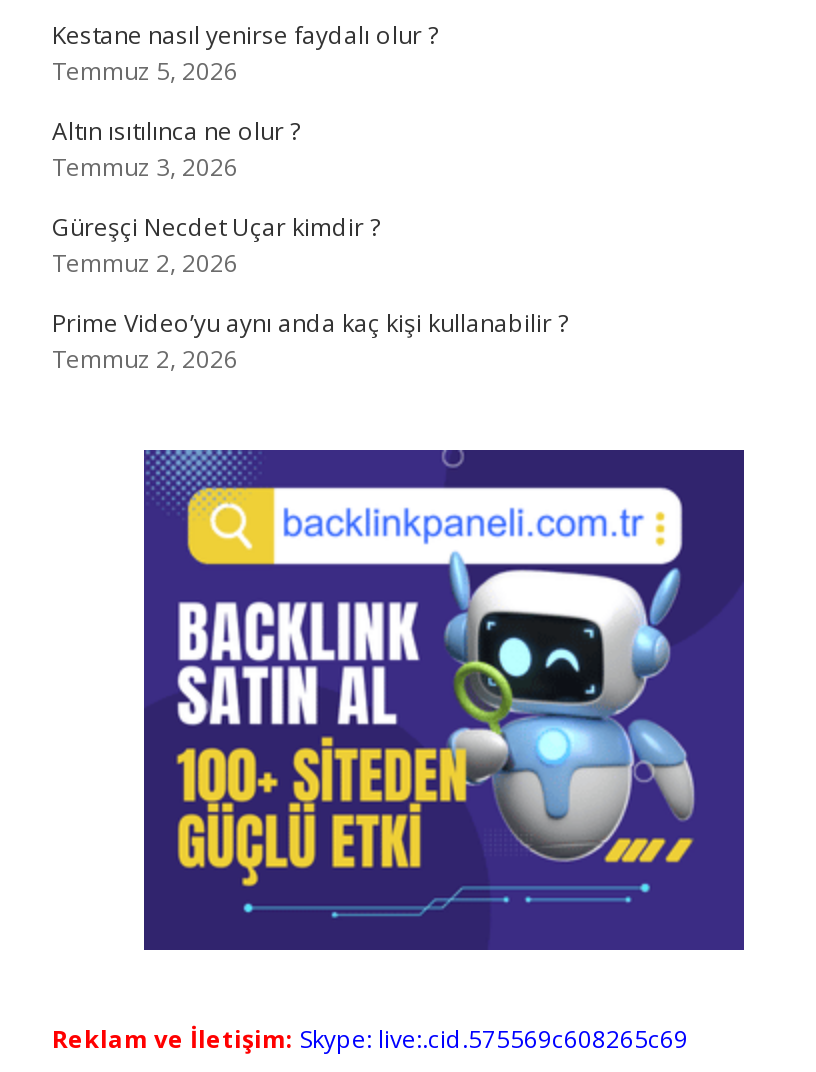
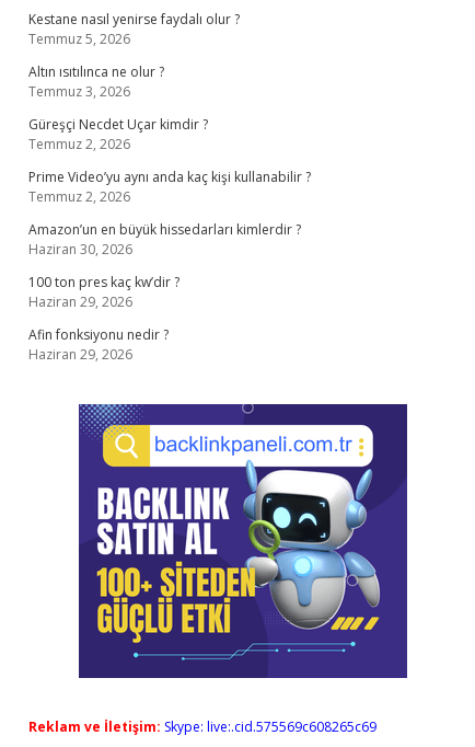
+ Amazon’un en büyük hissedarları kimlerdir ?
+ Haziran 30, 2026
+ 100 ton pres kaç kw’dir ?
+ Haziran 29, 2026
+ Afin fonksiyonu nedir ?
+ Haziran 29, 2026
